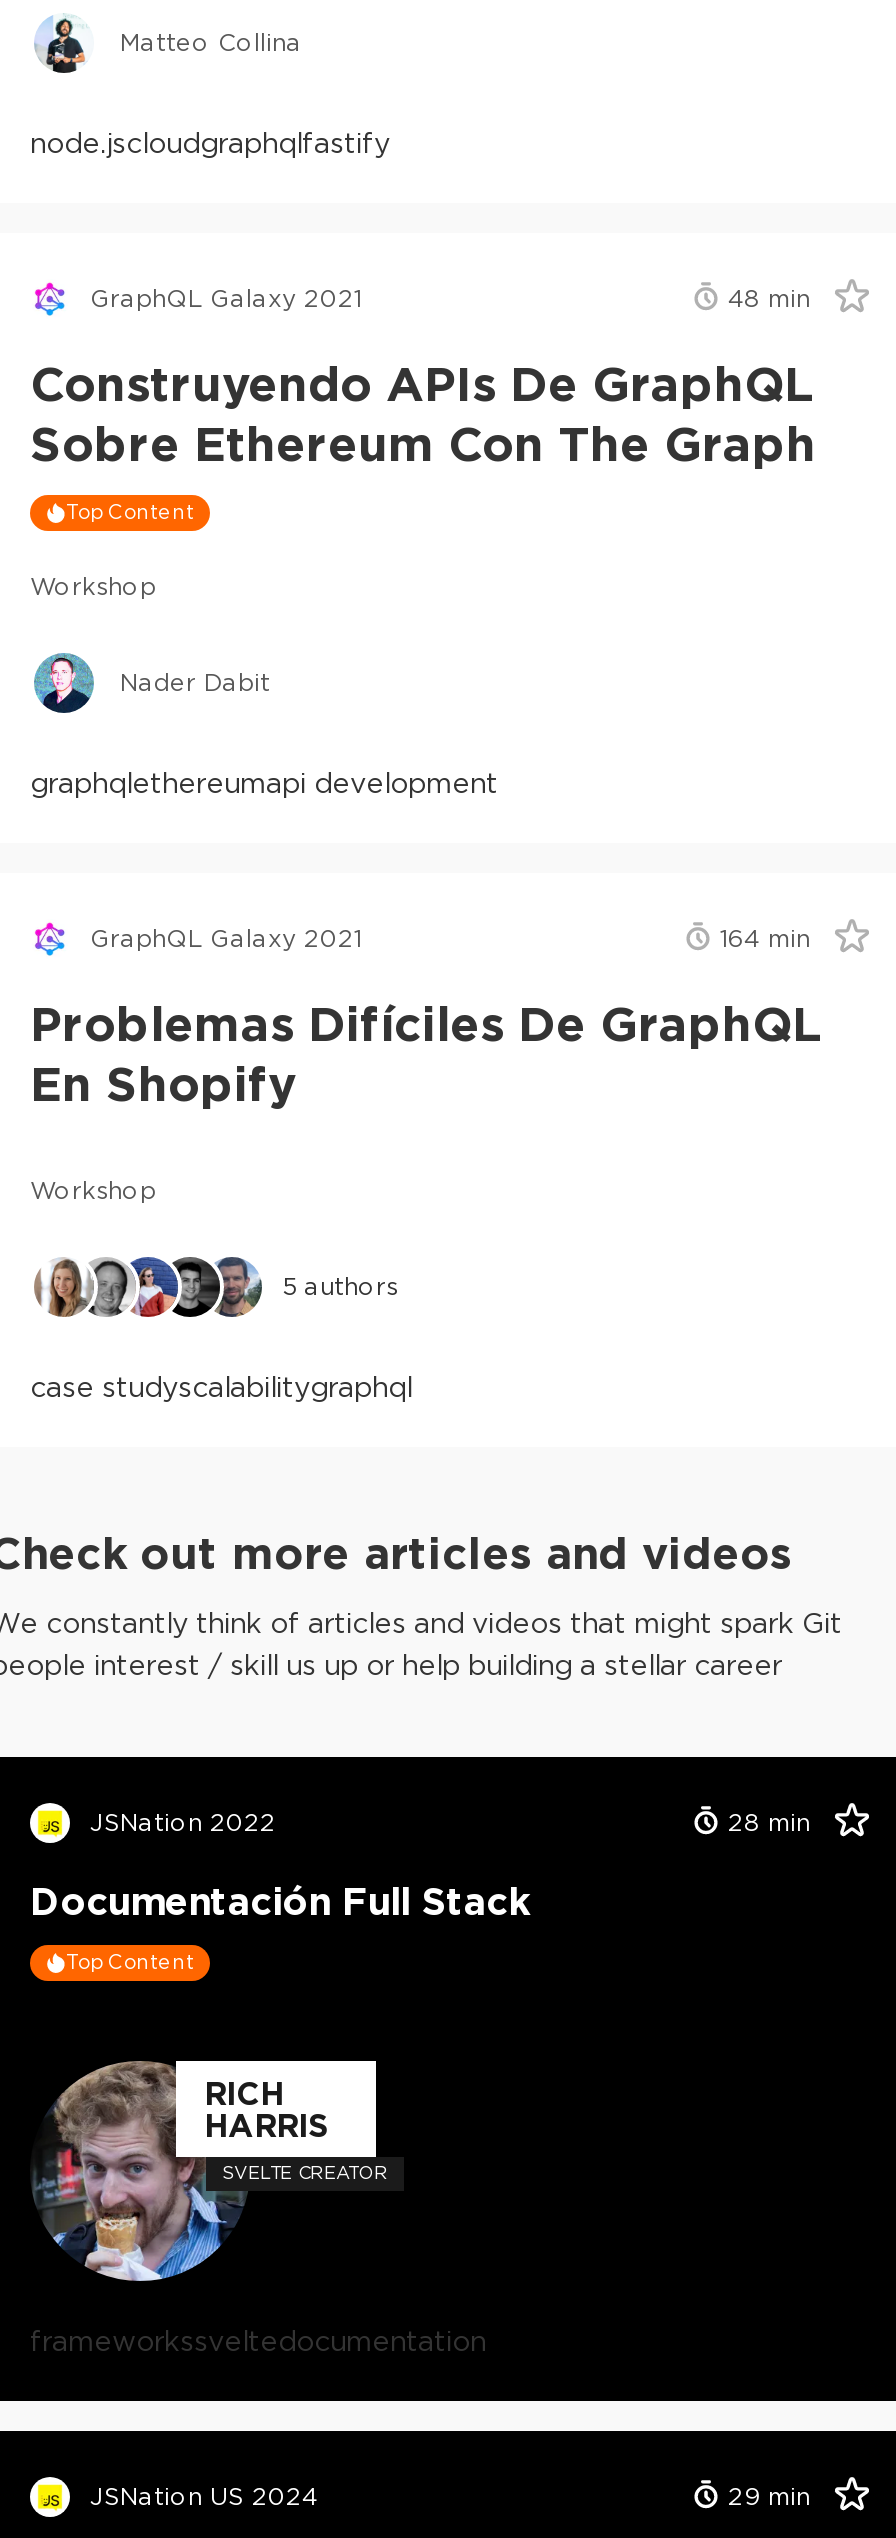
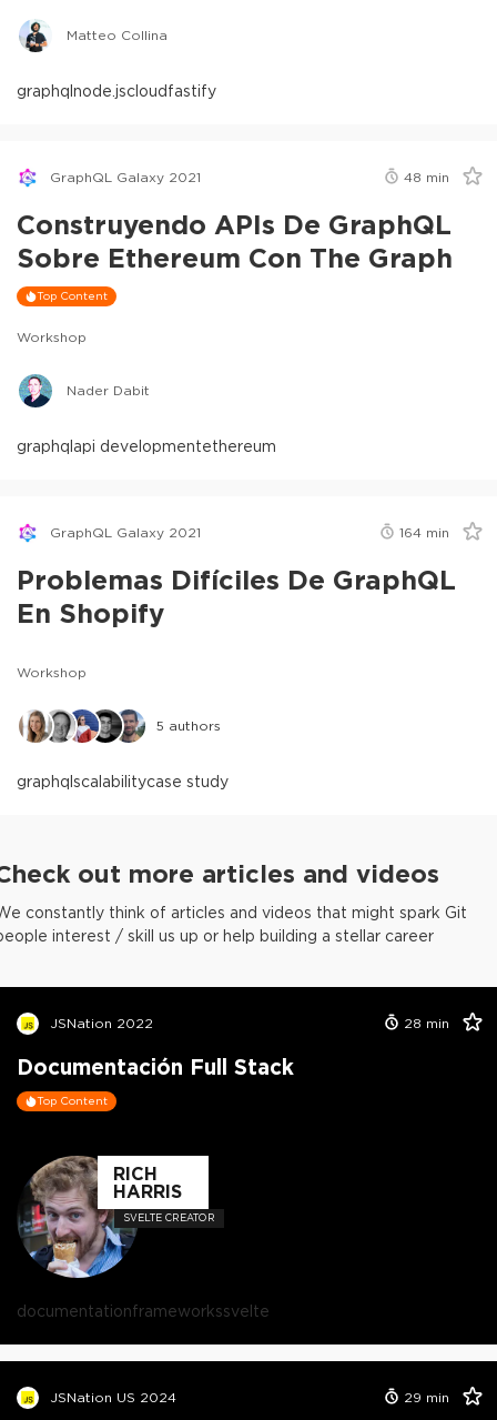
- node.jscloudgraphqlfastify
+ graphqlnode.jscloudfastify

- graphqlethereumapi development
+ graphqlapi developmentethereum

- case studyscalabilitygraphql
+ graphqlscalabilitycase study

- frameworkssveltedocumentation
+ documentationframeworkssvelte
